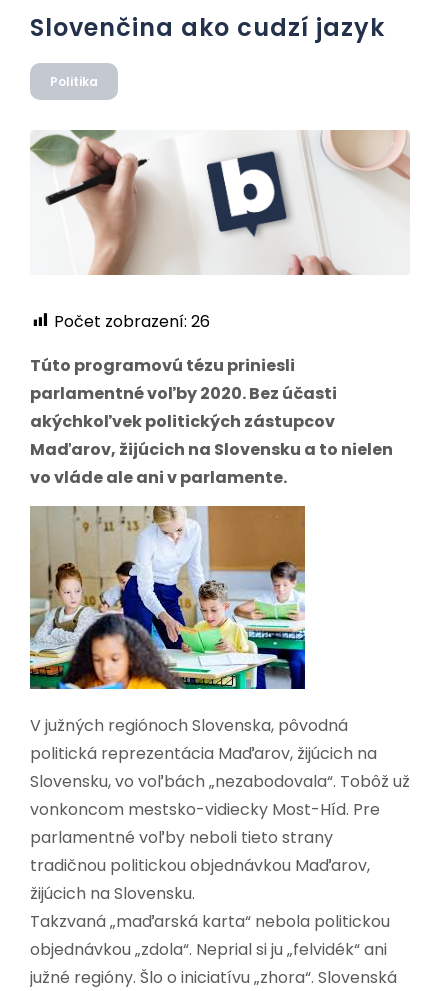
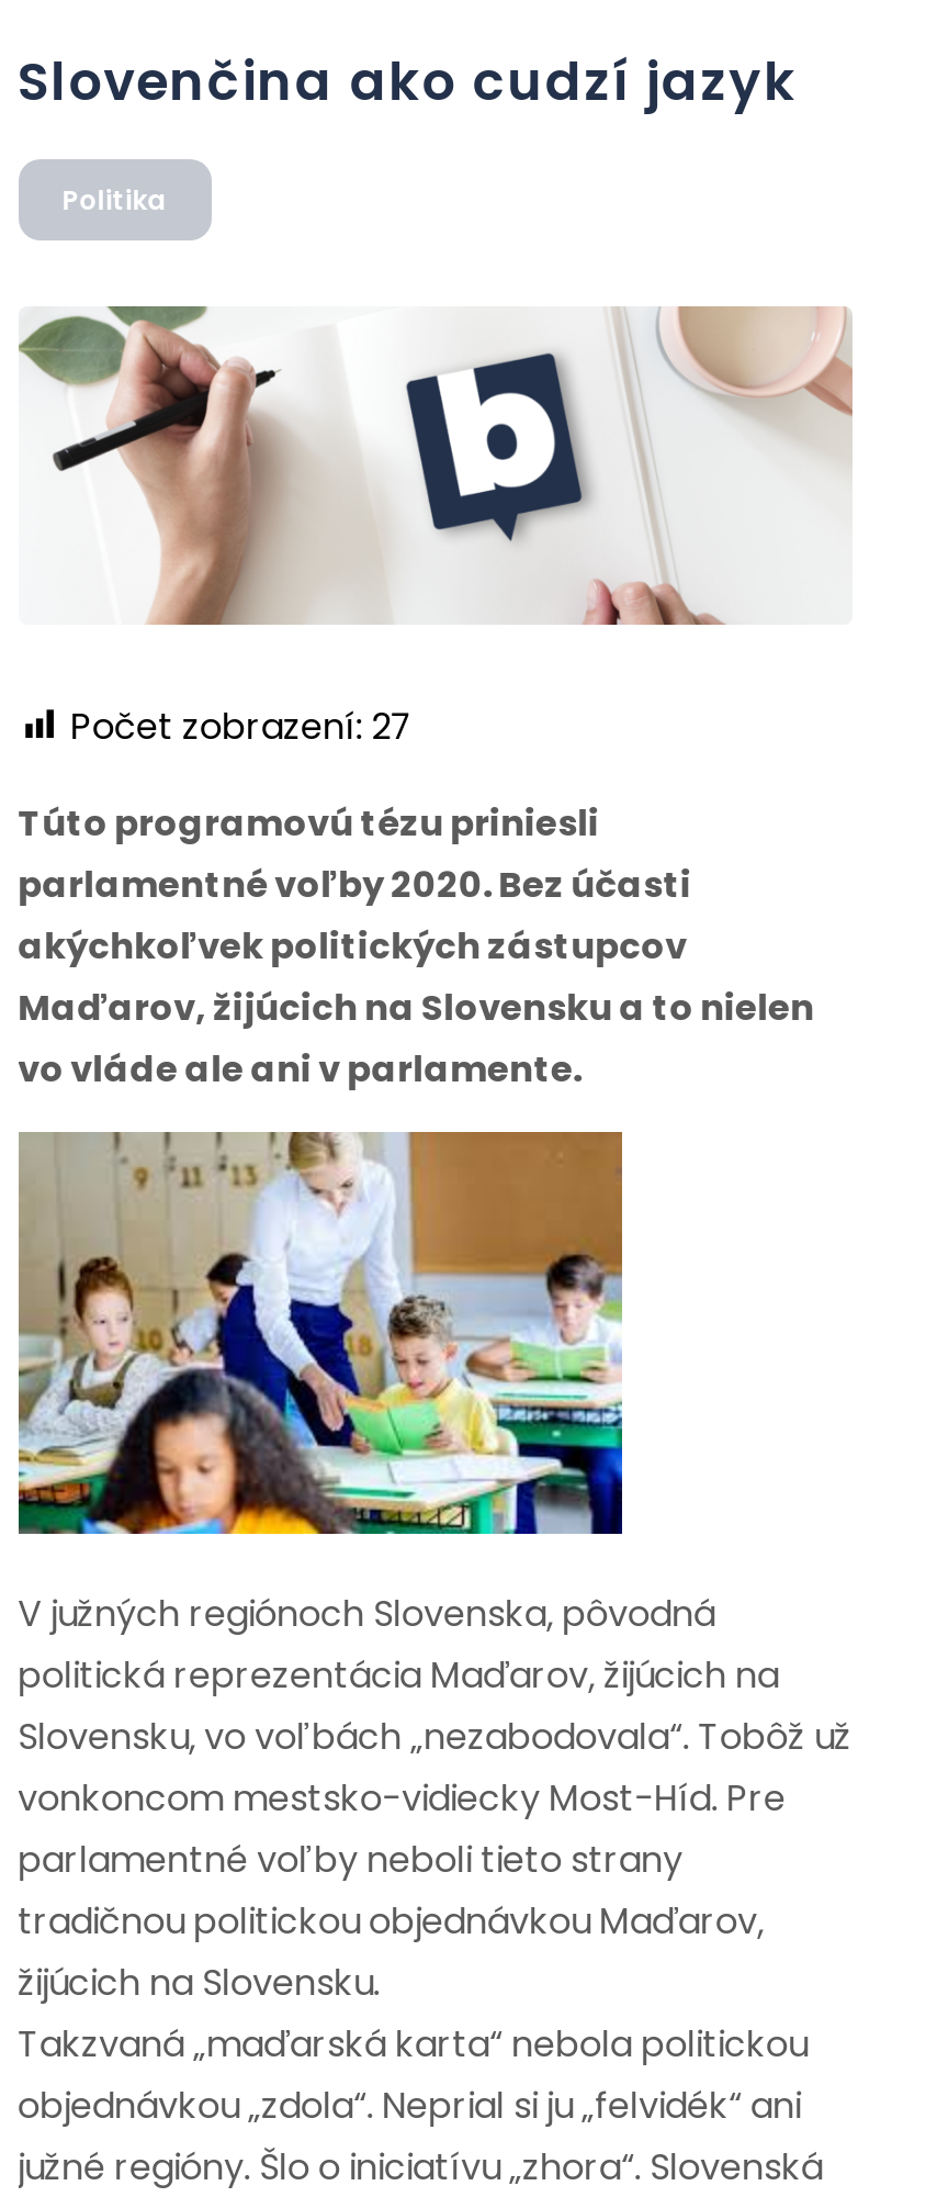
- Počet zobrazení: 26
+ Počet zobrazení: 27
